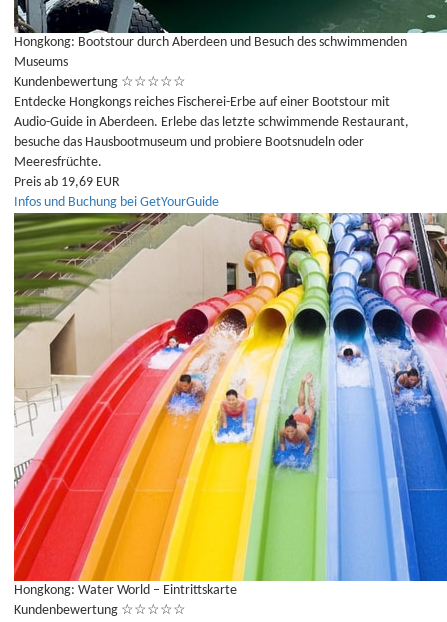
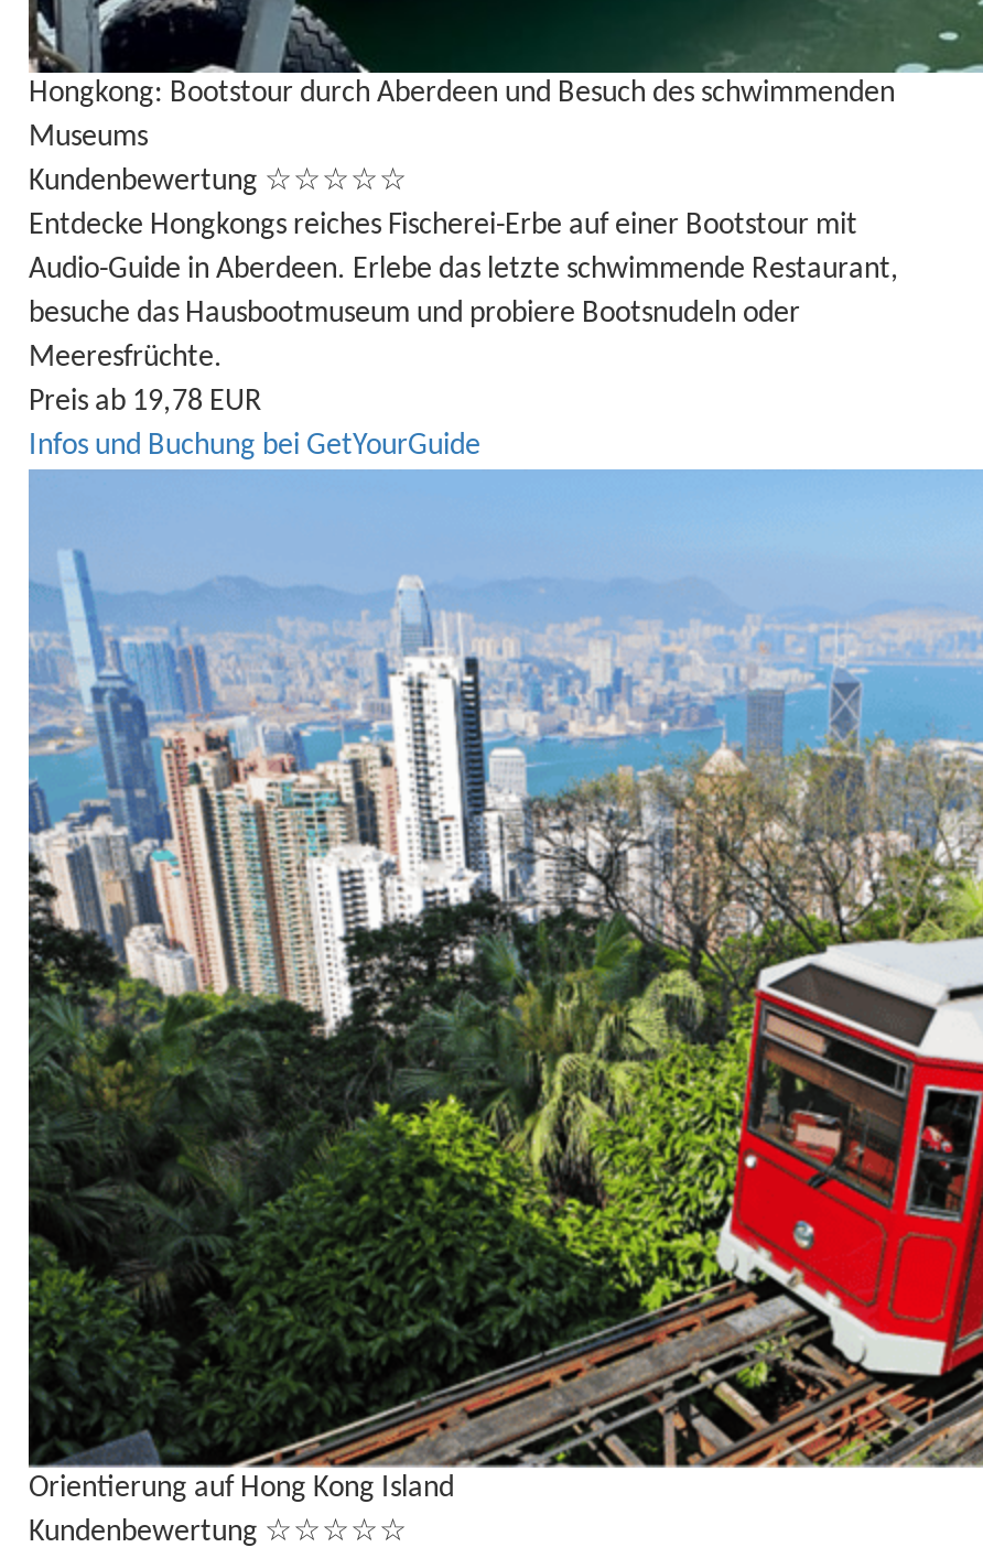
- Preis ab 19,69 EUR
+ Preis ab 19,78 EUR

- [image]
- Hongkong: Water World – Eintrittskarte
+ [image]
+ Orientierung auf Hong Kong Island
